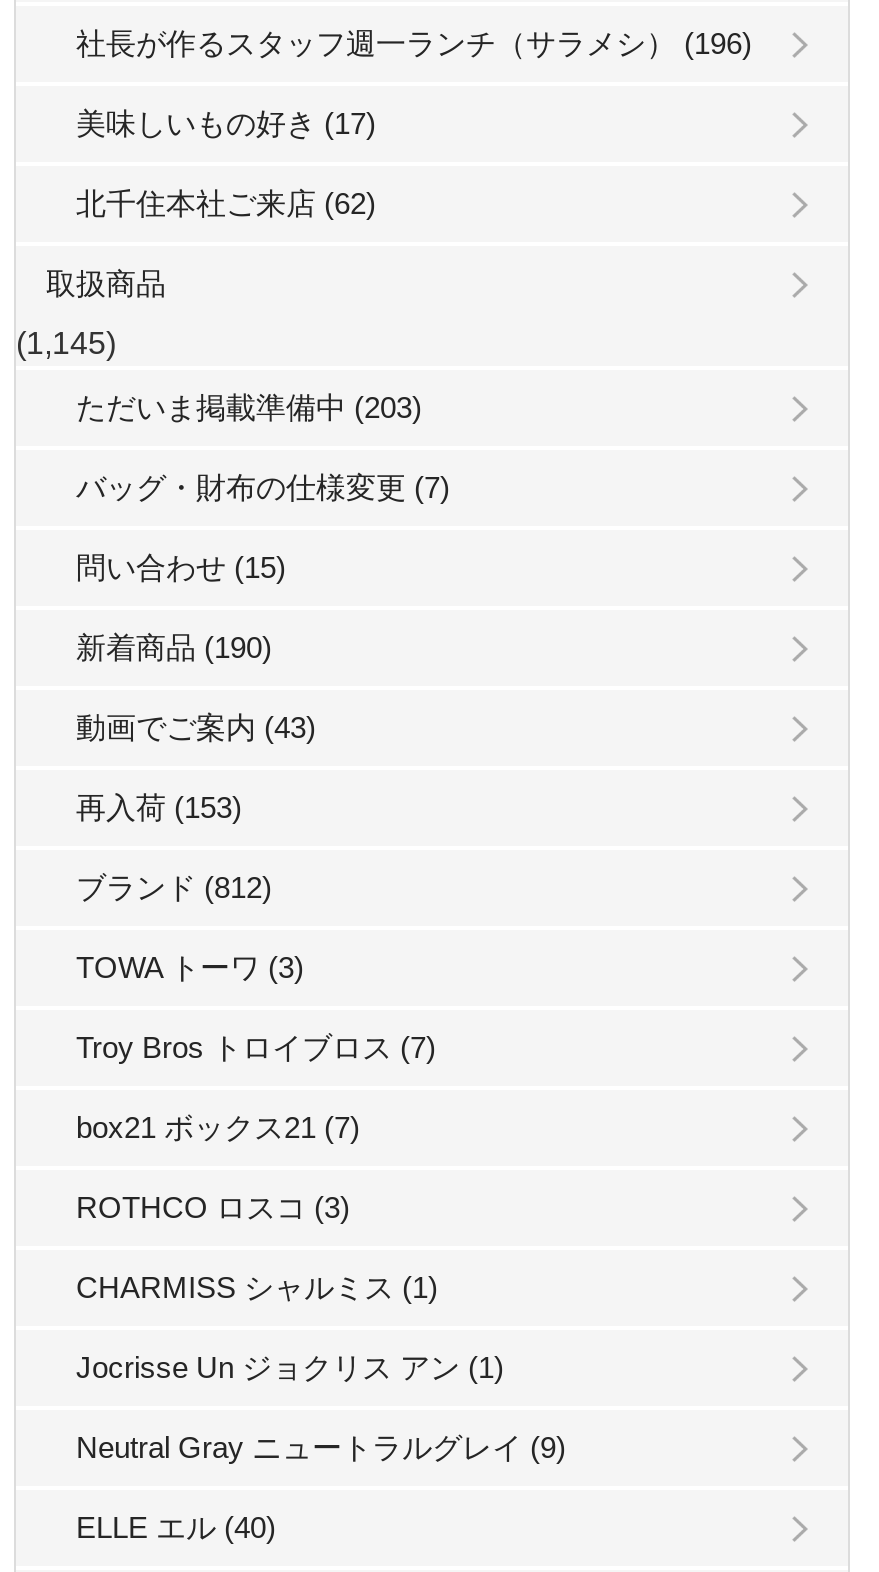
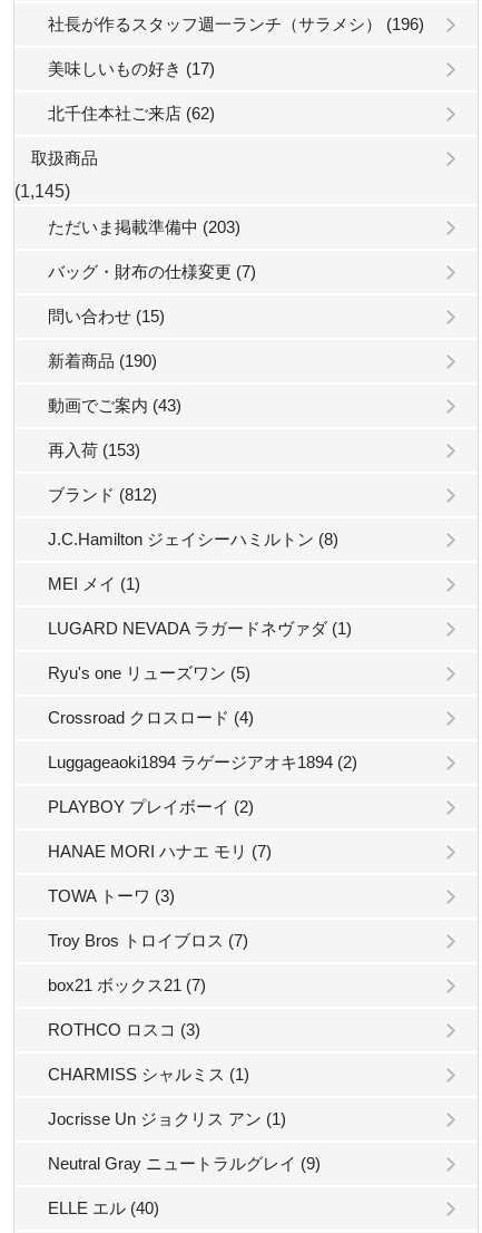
+ J.C.Hamilton ジェイシーハミルトン (8)
+ MEI メイ (1)
+ LUGARD NEVADA ラガードネヴァダ (1)
+ Ryu's one リューズワン (5)
+ Crossroad クロスロード (4)
+ Luggageaoki1894 ラゲージアオキ1894 (2)
+ PLAYBOY プレイボーイ (2)
+ HANAE MORI ハナエ モリ (7)
